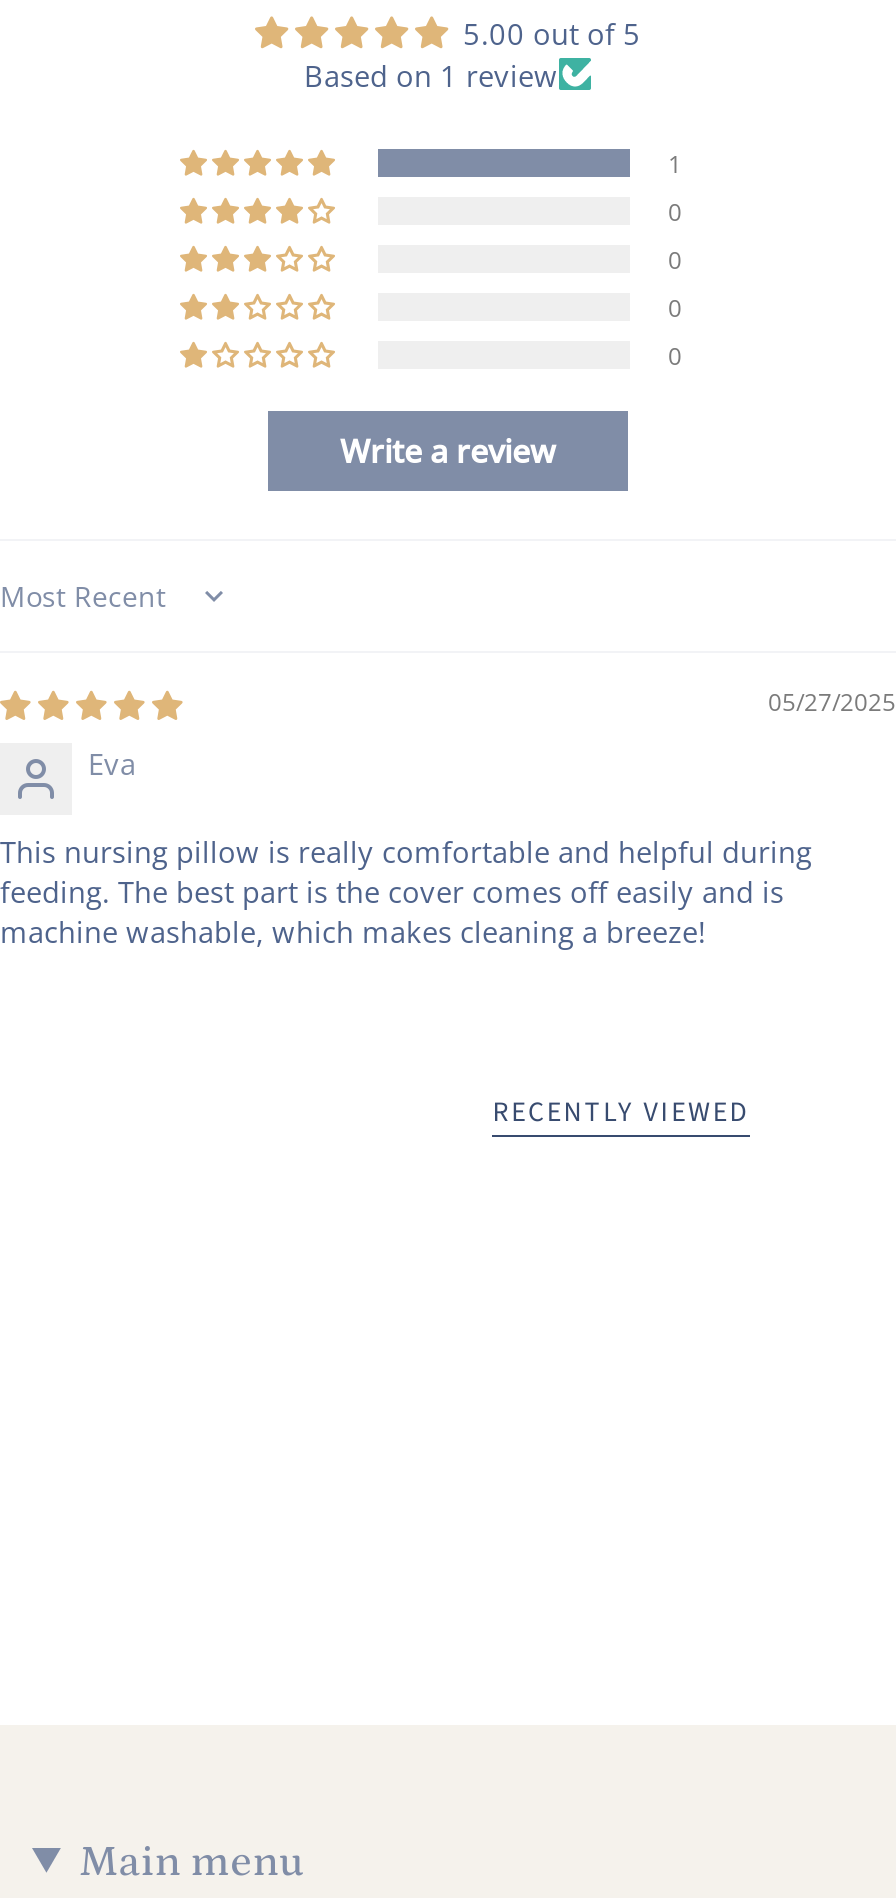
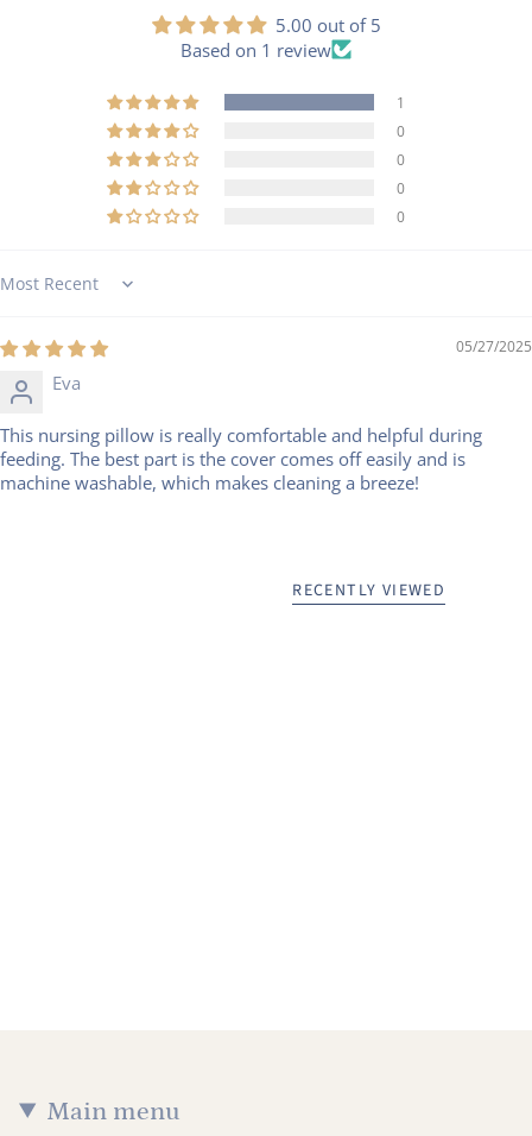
- Write a review

moved up: 05/27/2025 | Eva | This nursing pillow is really comfortable and helpful during | feeding. The best part is the cover comes off easily and is | machine washable, which makes cleaning a breeze! | RECENTLY VIEWED
